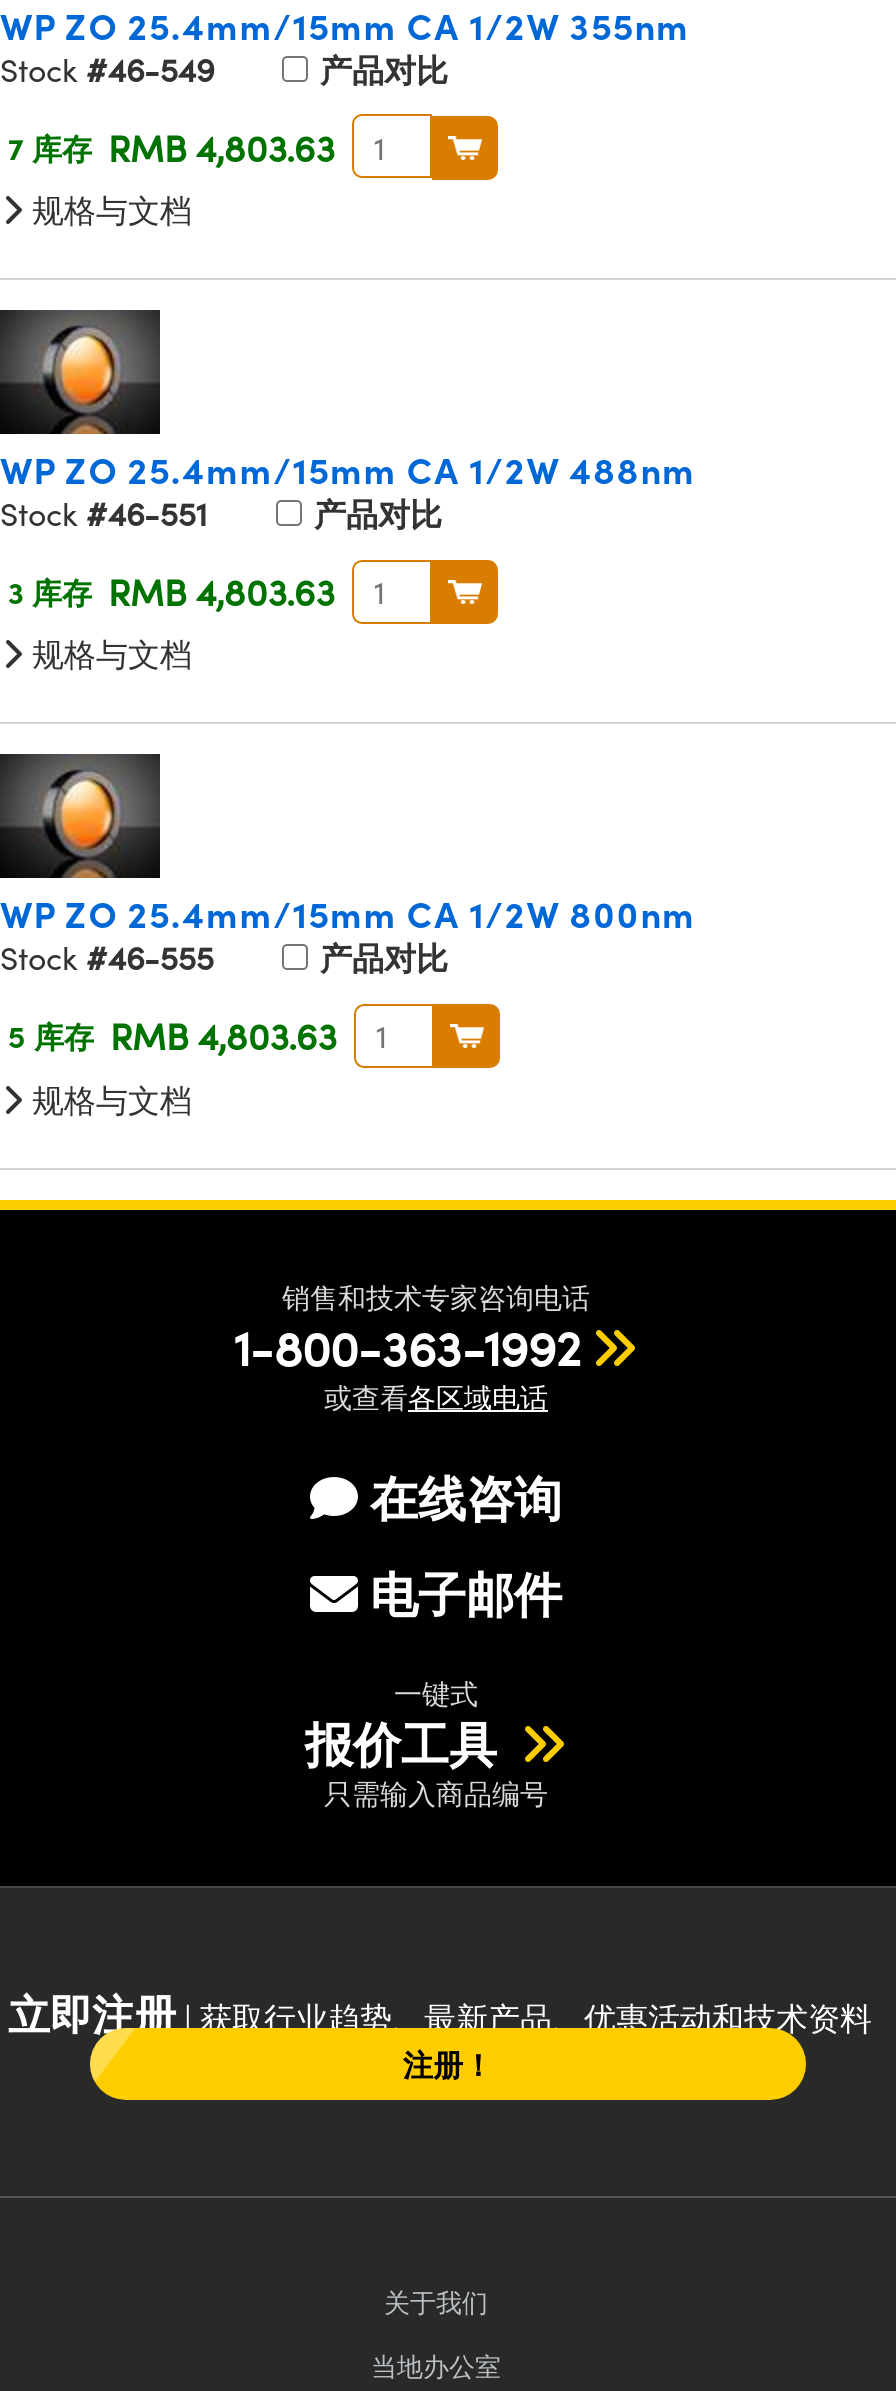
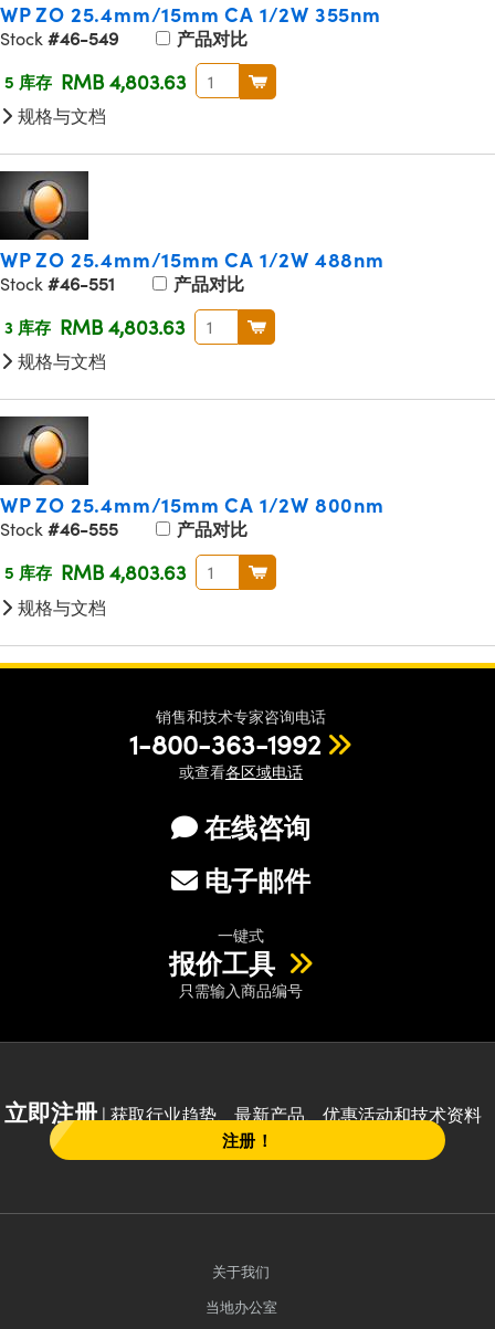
- 7 库存 RMB 4,803.63
+ 5 库存 RMB 4,803.63
